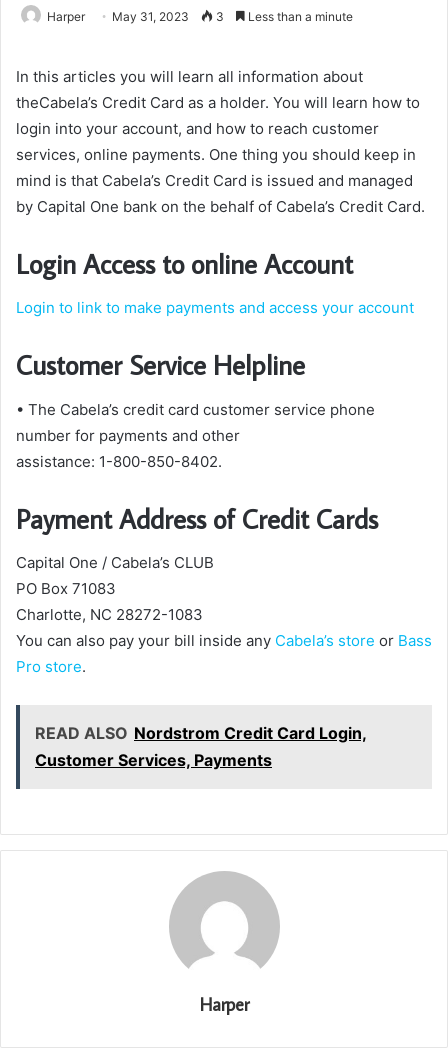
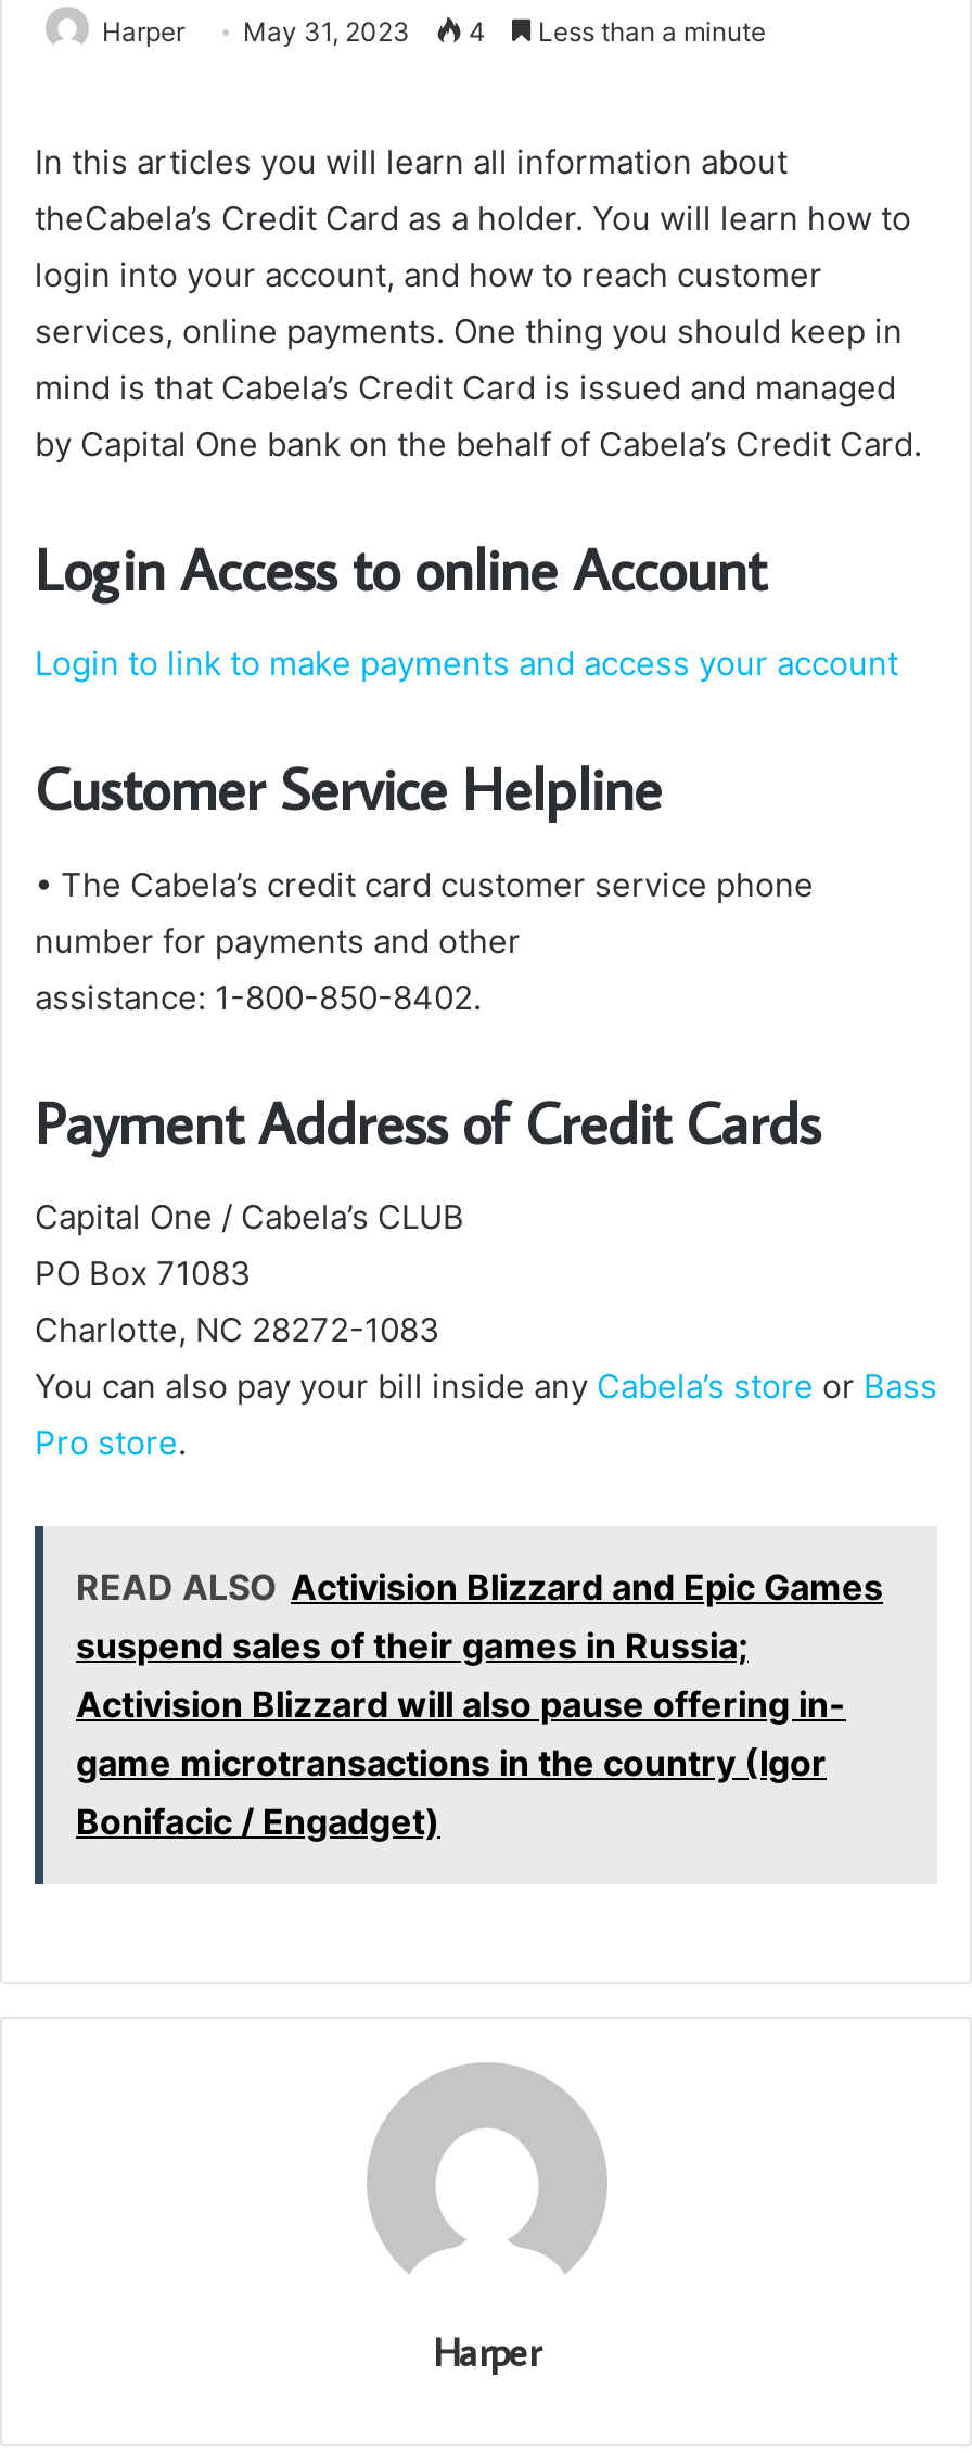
- Harper May 31, 2023 3 Less than a minute
+ Harper May 31, 2023 4 Less than a minute

- READ ALSO Nordstrom Credit Card Login,
- Customer Services, Payments
+ READ ALSO Activision Blizzard and Epic Games
+ suspend sales of their games in Russia;
+ Activision Blizzard will also pause offering in-
+ game microtransactions in the country (Igor
+ Bonifacic / Engadget)
